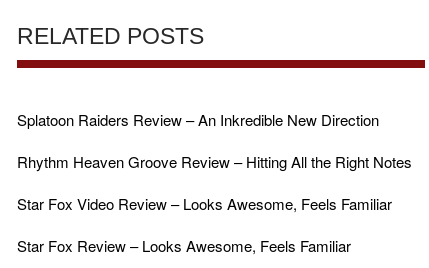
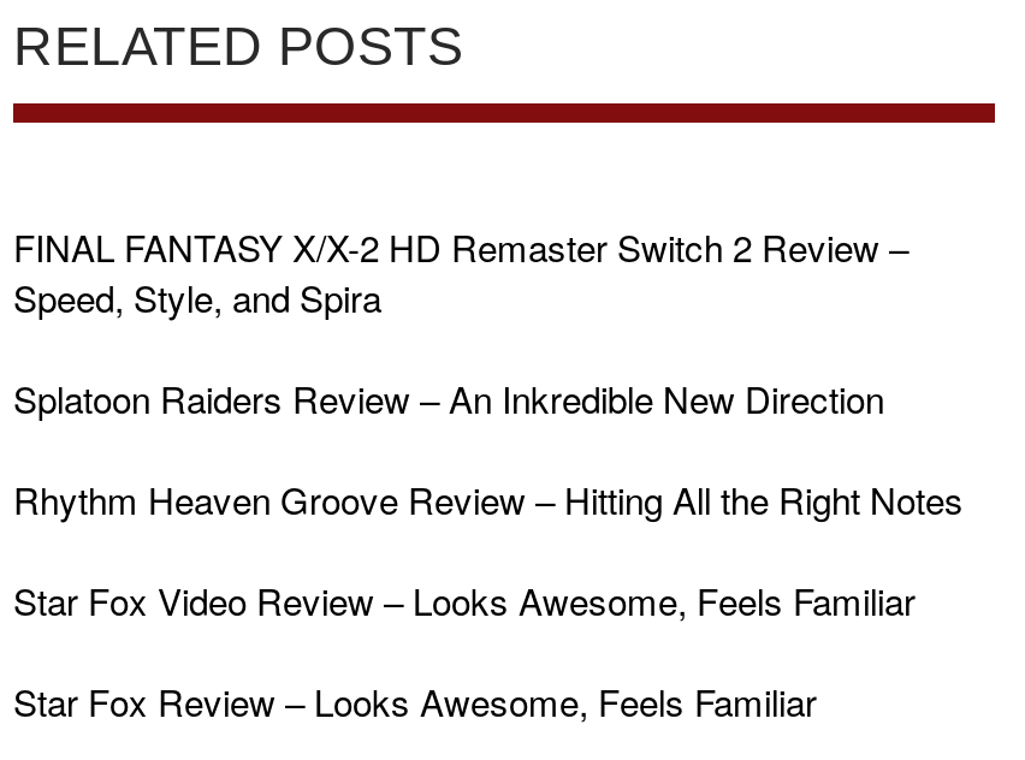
+ FINAL FANTASY X/X-2 HD Remaster Switch 2 Review –
+ Speed, Style, and Spira
